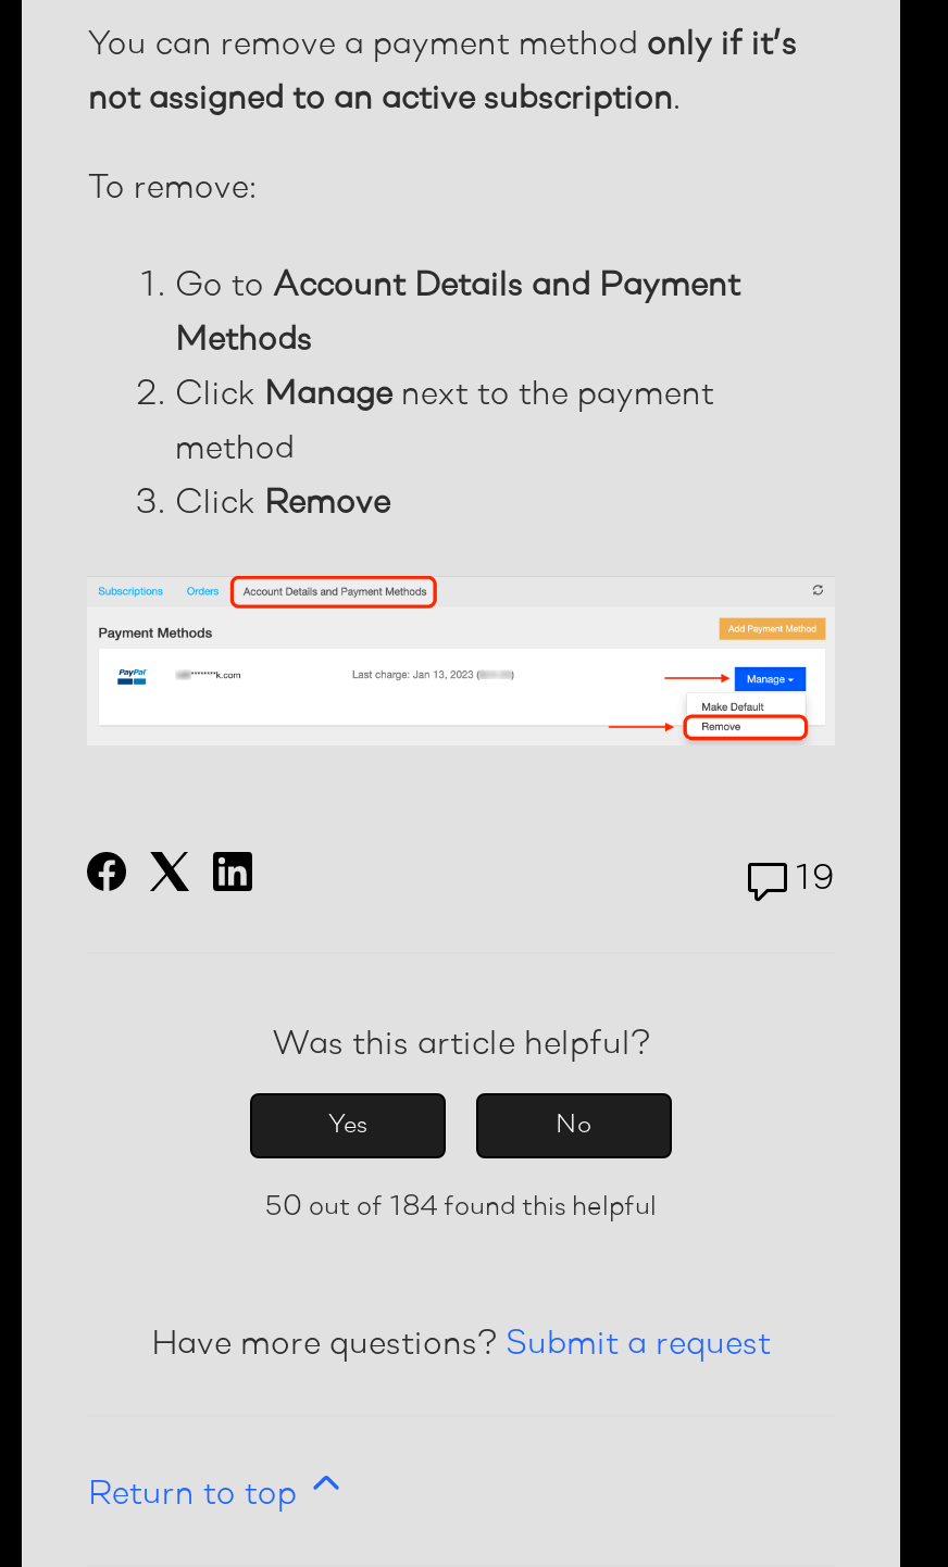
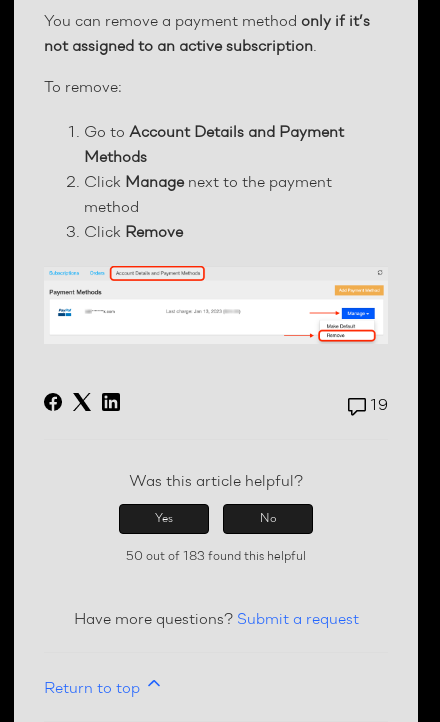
- 50 out of 184 found this helpful
+ 50 out of 183 found this helpful
